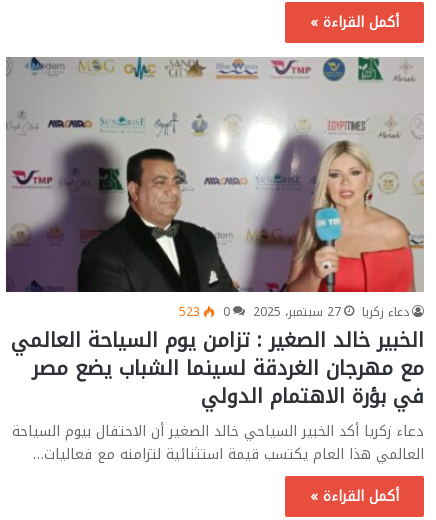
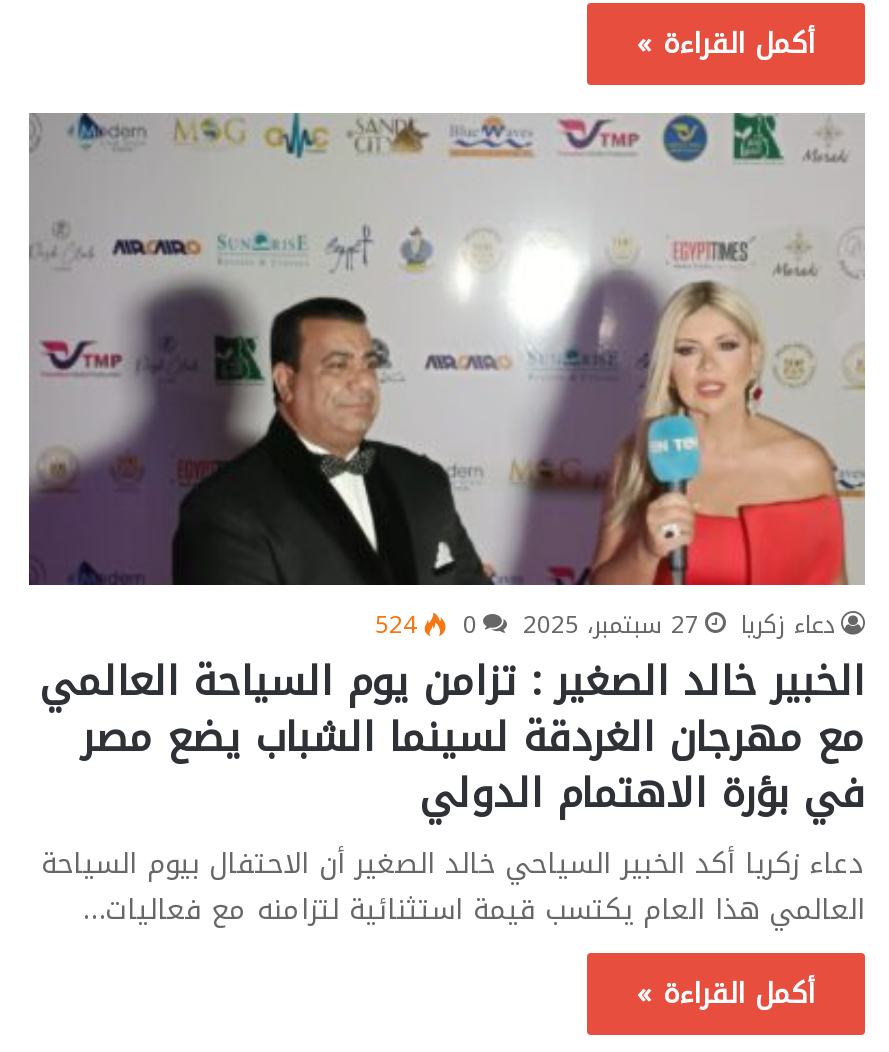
- 523 0
+ 524 0
